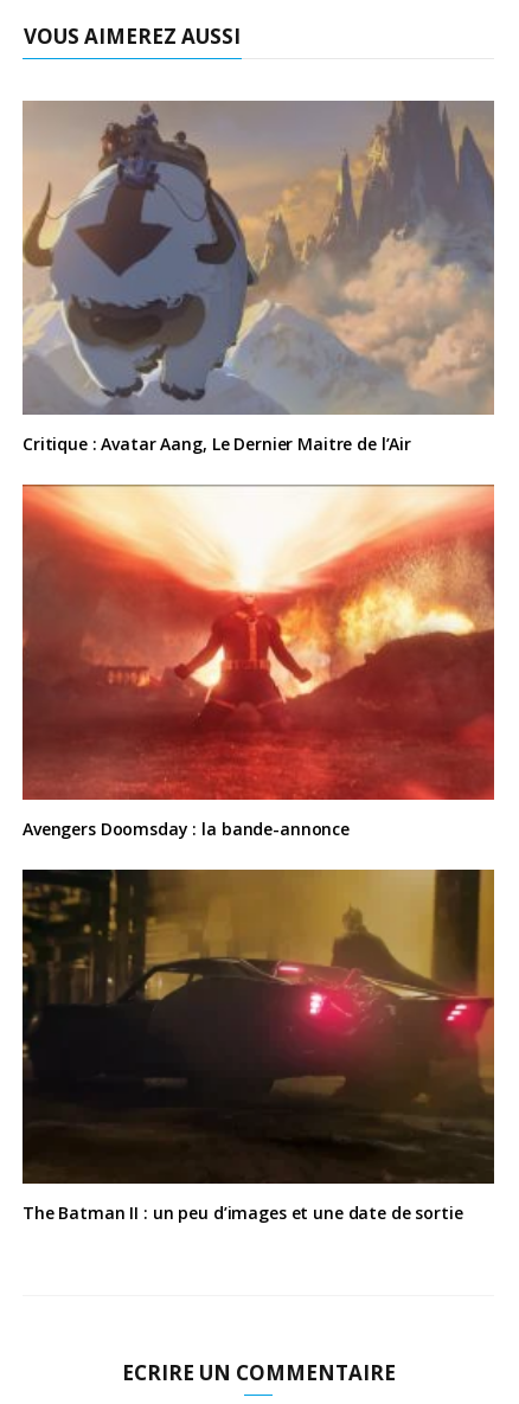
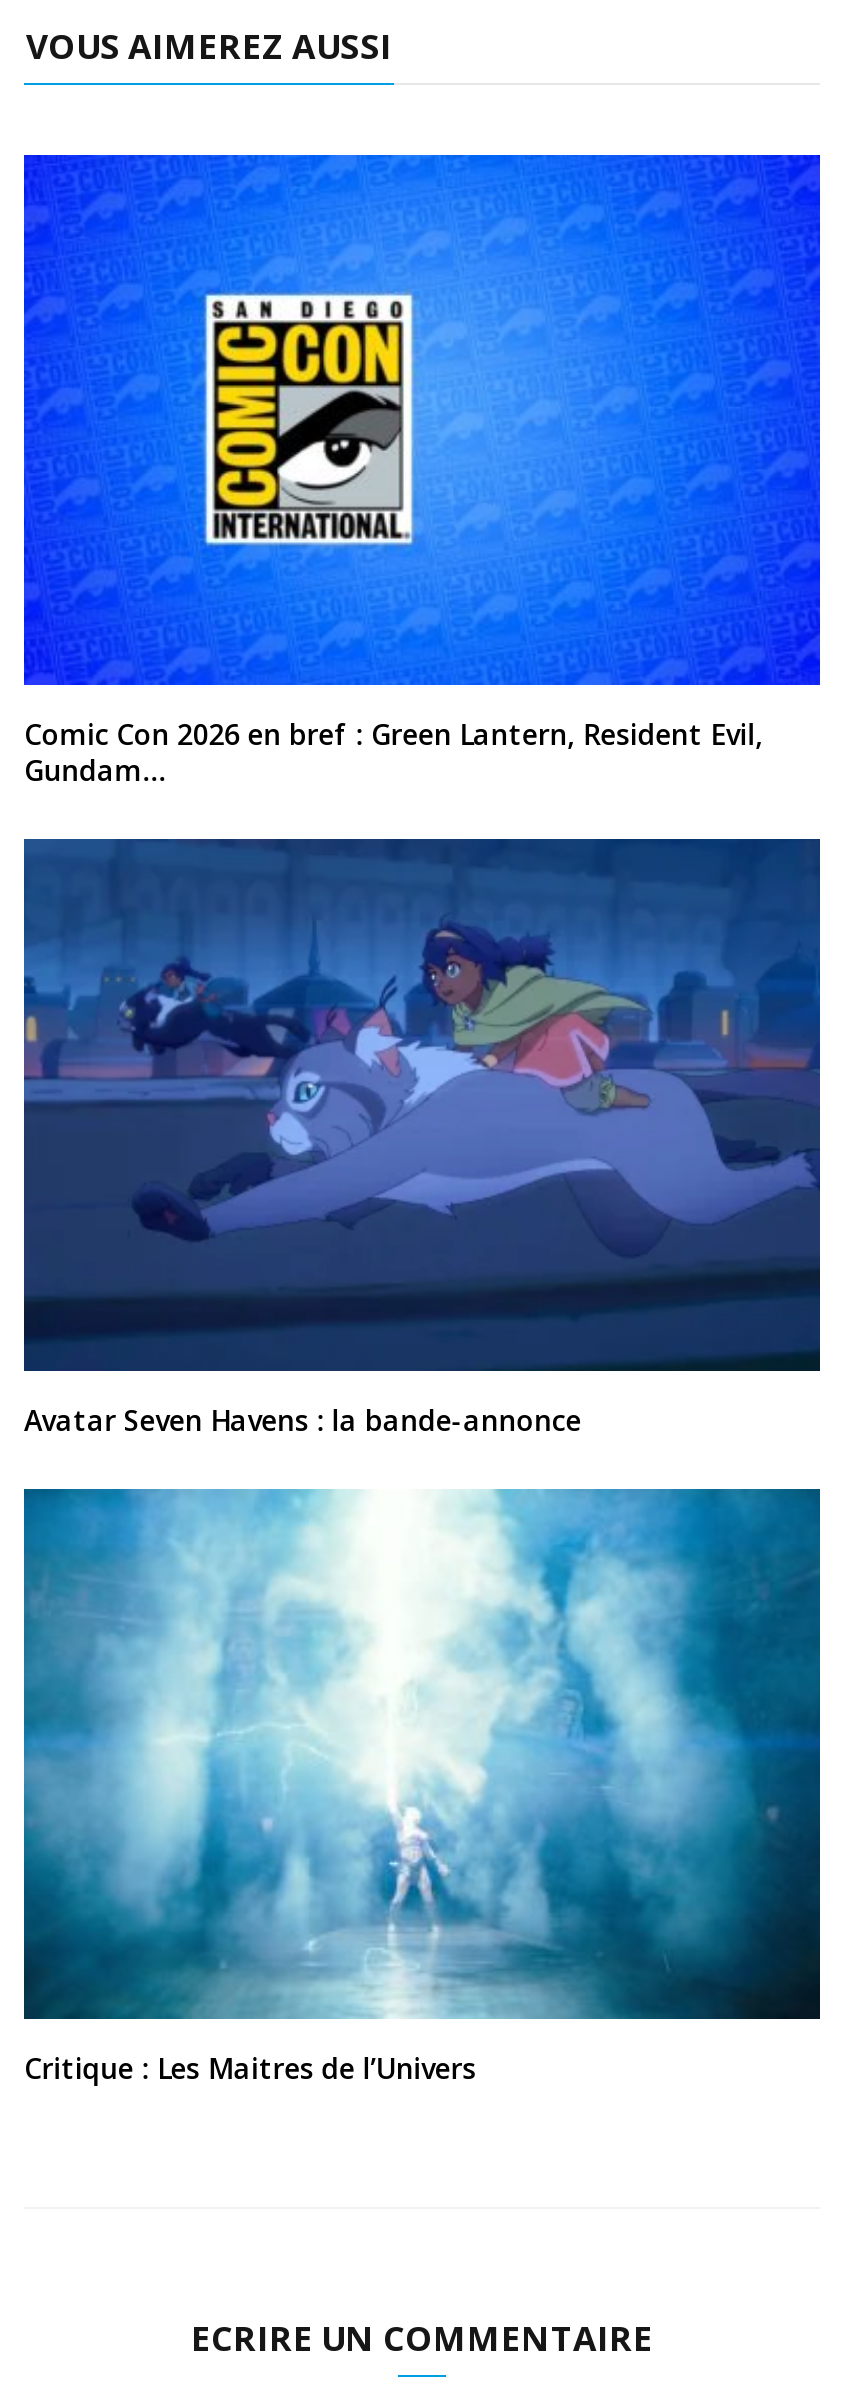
- [image]
- Critique : Avatar Aang, Le Dernier Maitre de l’Air
+ [image]
+ Comic Con 2026 en bref : Green Lantern, Resident Evil,
+ Gundam…

- [image]
- Avengers Doomsday : la bande-annonce
+ [image]
+ Avatar Seven Havens : la bande-annonce

- [image]
- The Batman II : un peu d’images et une date de sortie
+ [image]
+ Critique : Les Maitres de l’Univers
